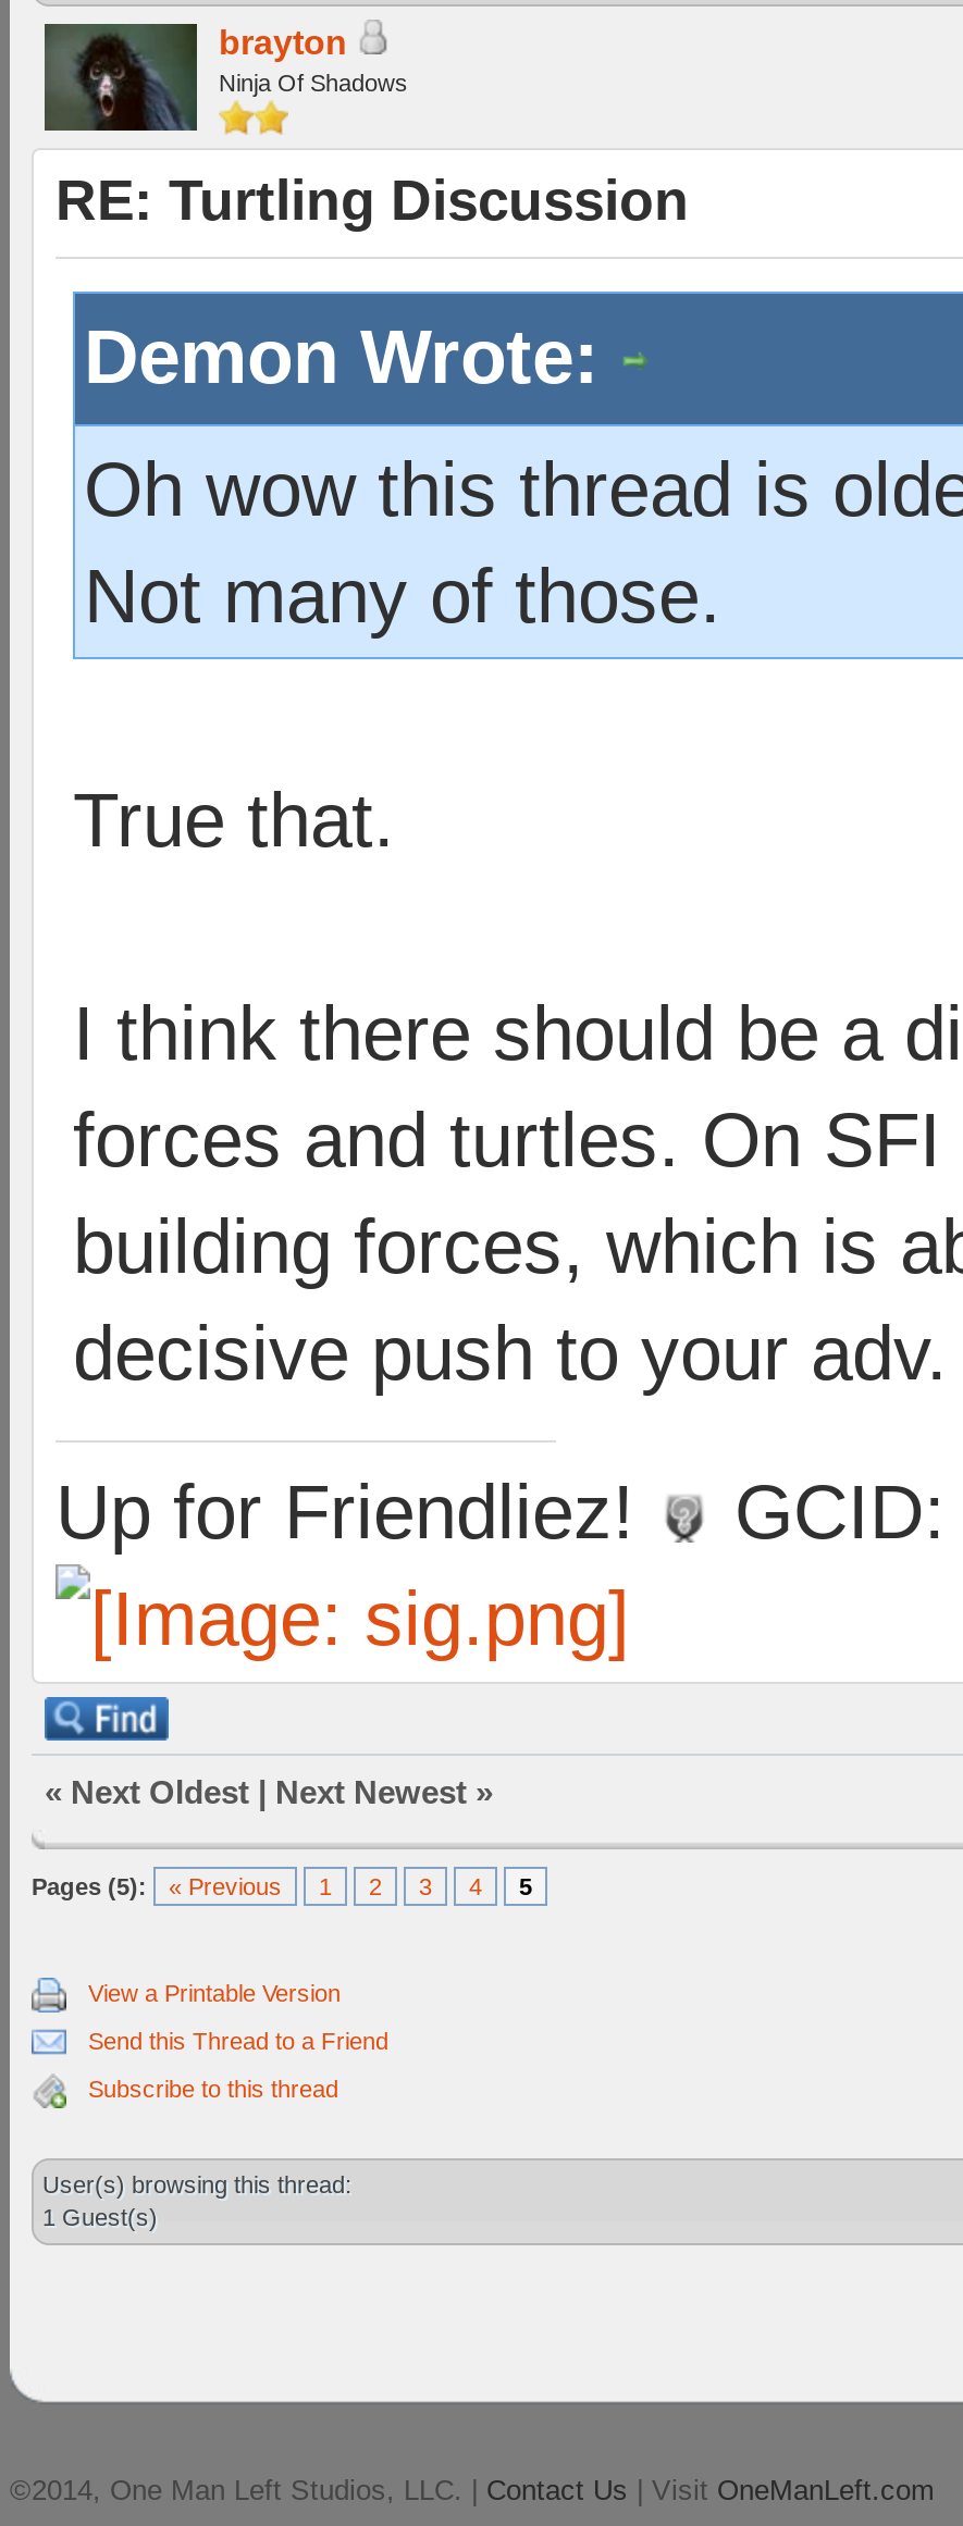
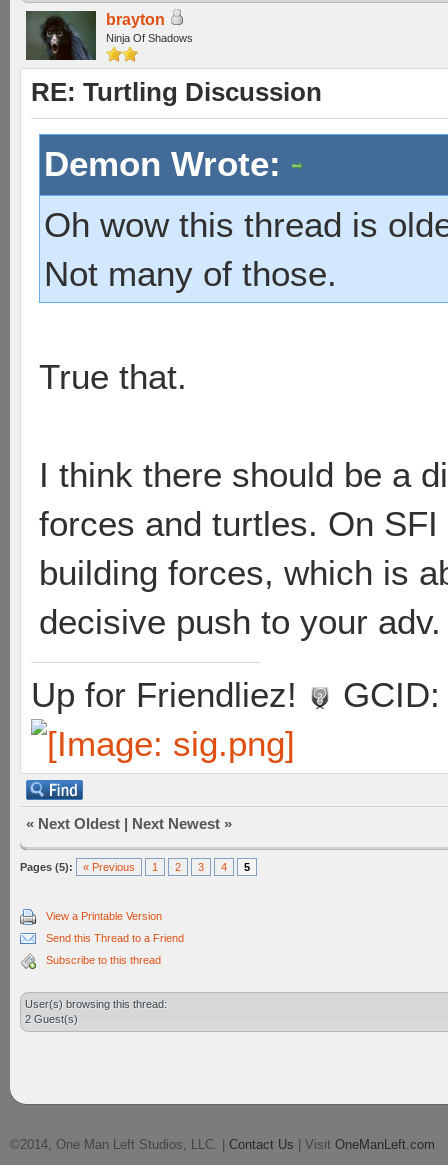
- 1 Guest(s)
+ 2 Guest(s)
